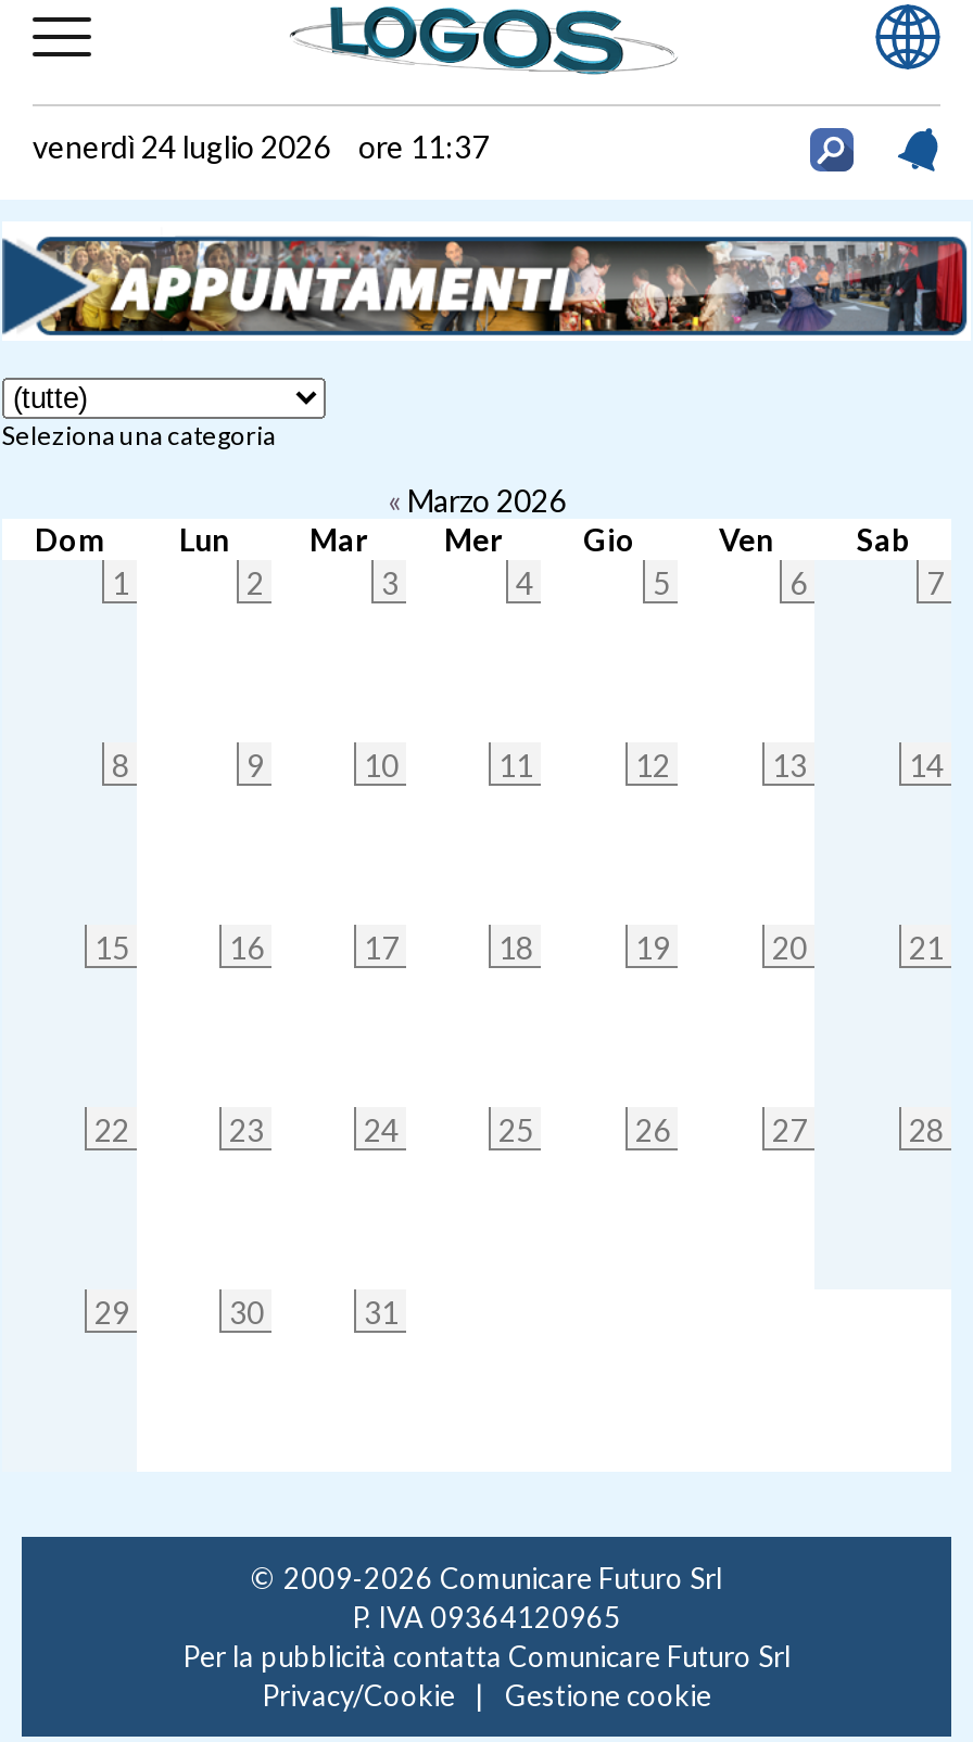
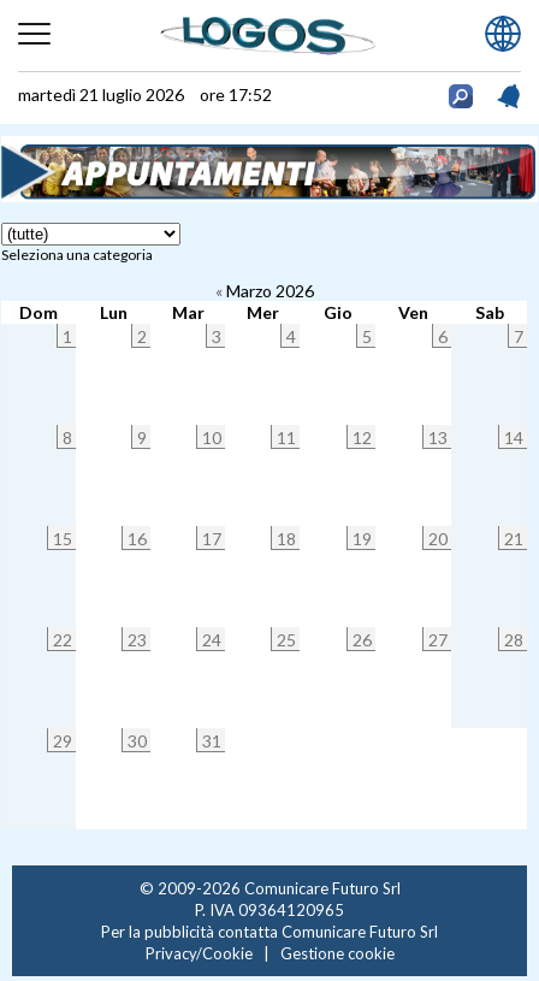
- venerdì 24 luglio 2026 ore 11:37
+ martedì 21 luglio 2026 ore 17:52
